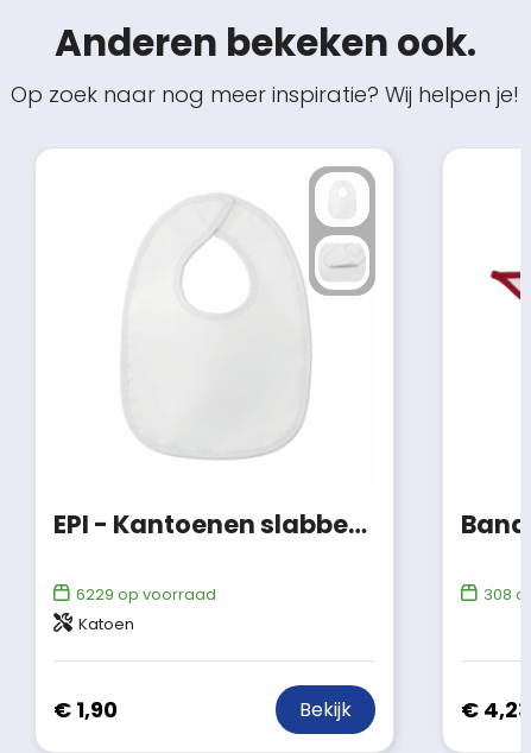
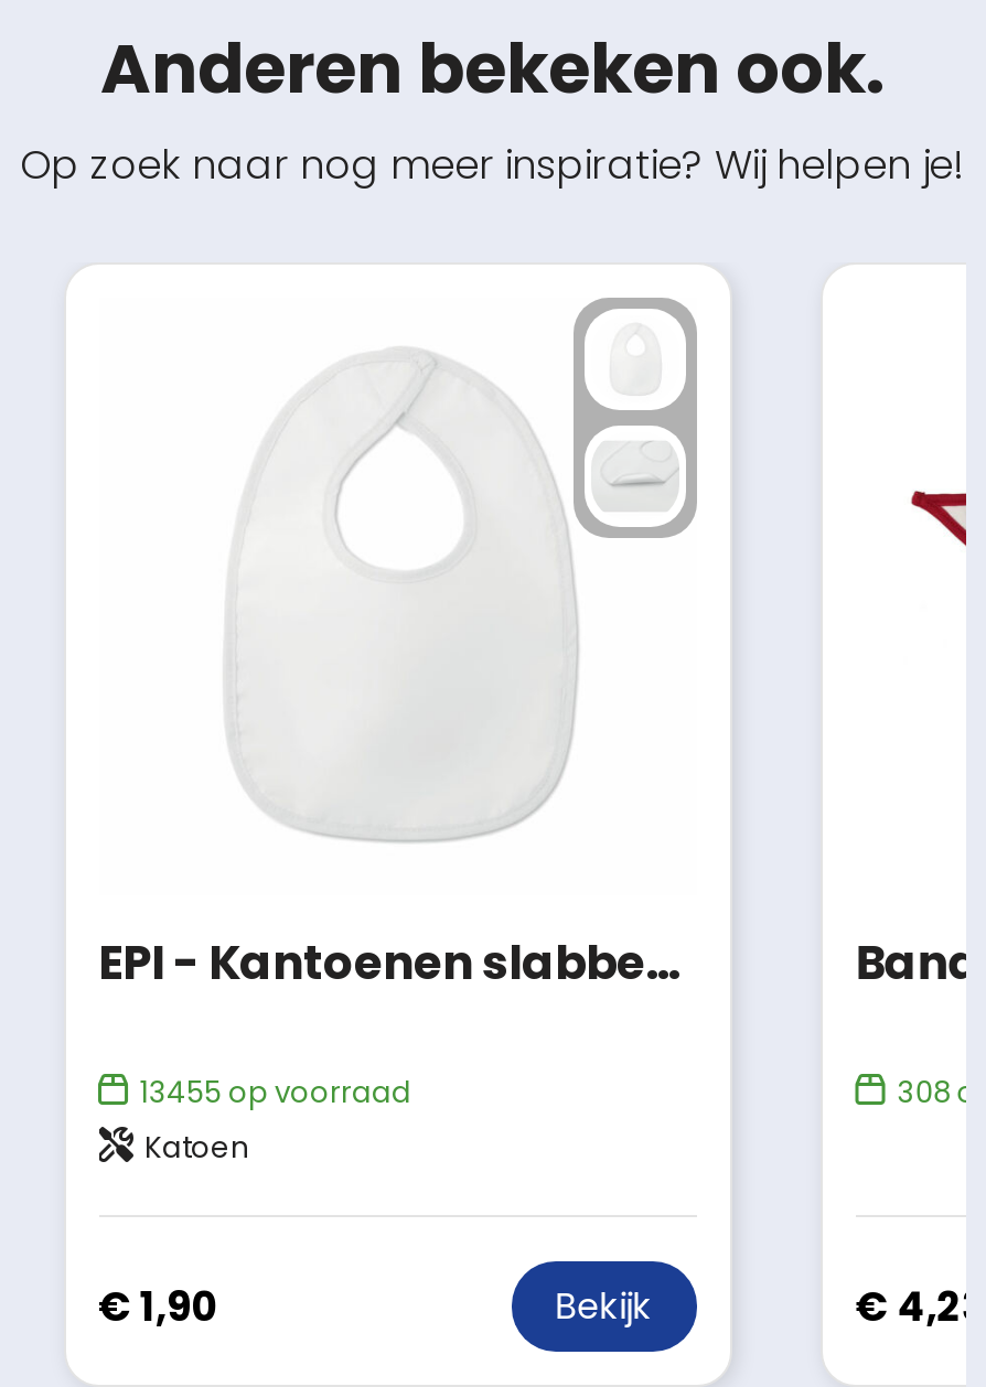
- 6229 op voorraad
+ 13455 op voorraad
